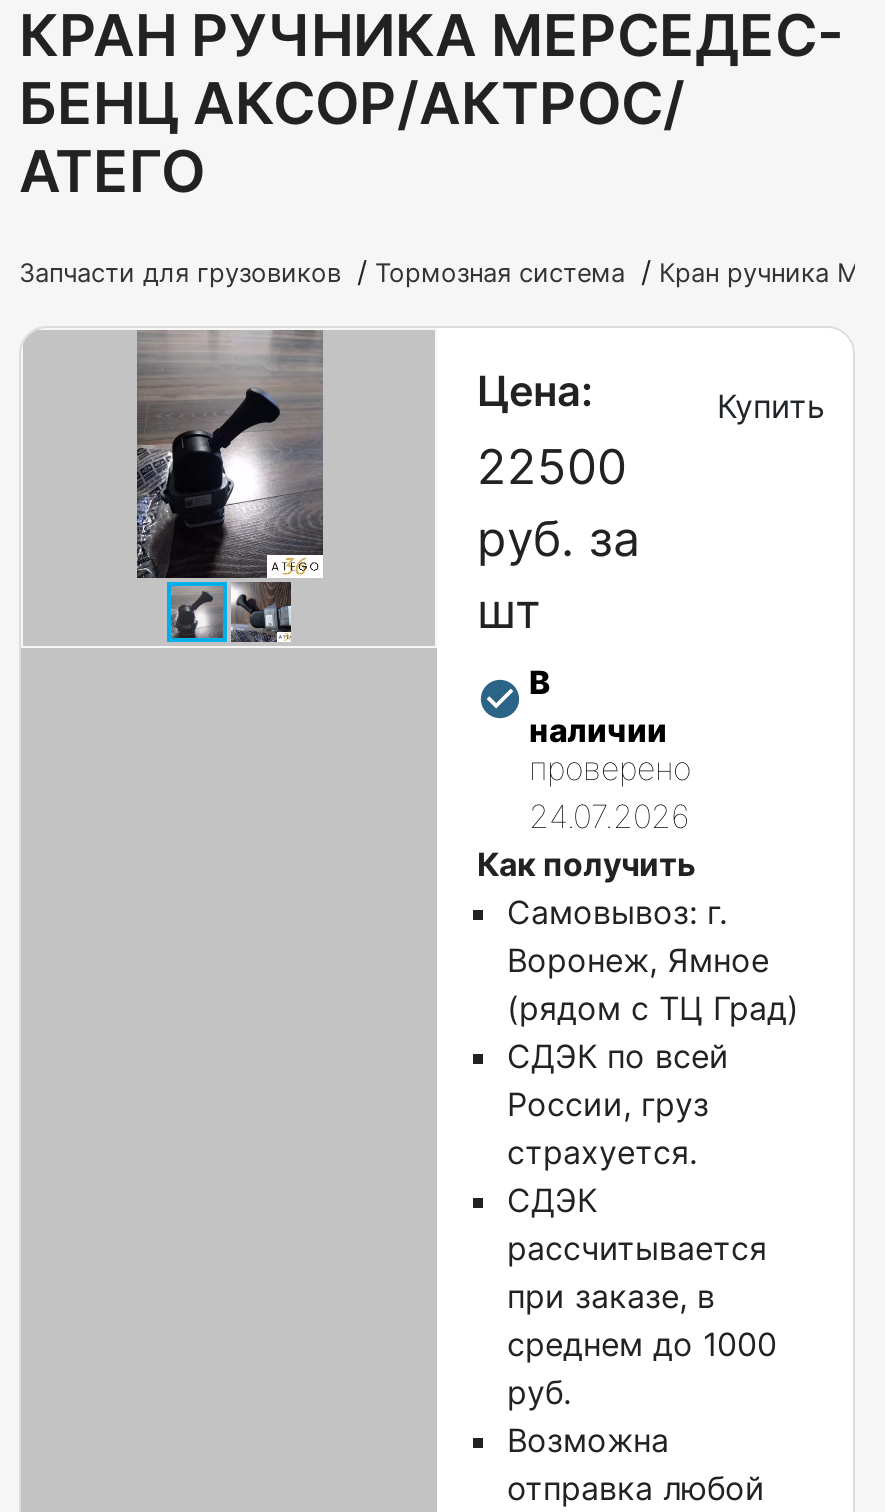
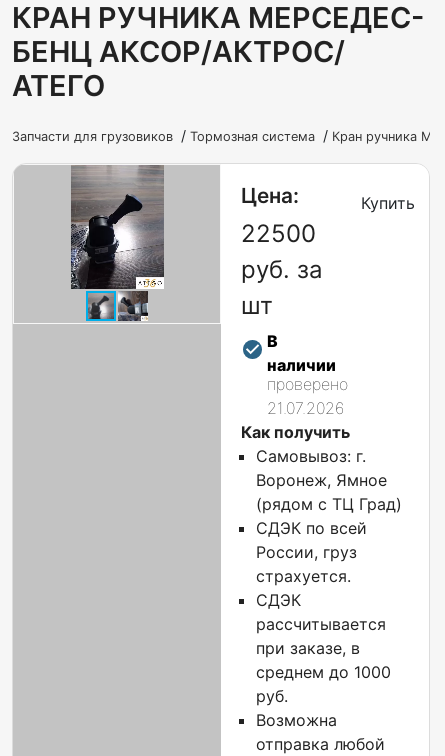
- 24.07.2026
+ 21.07.2026
